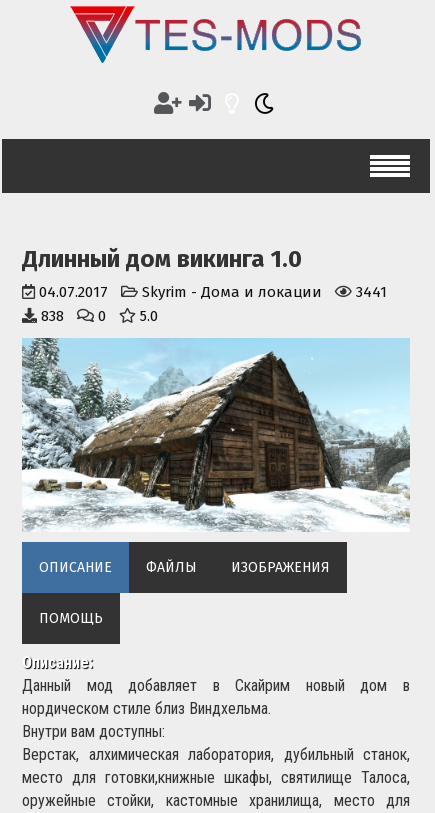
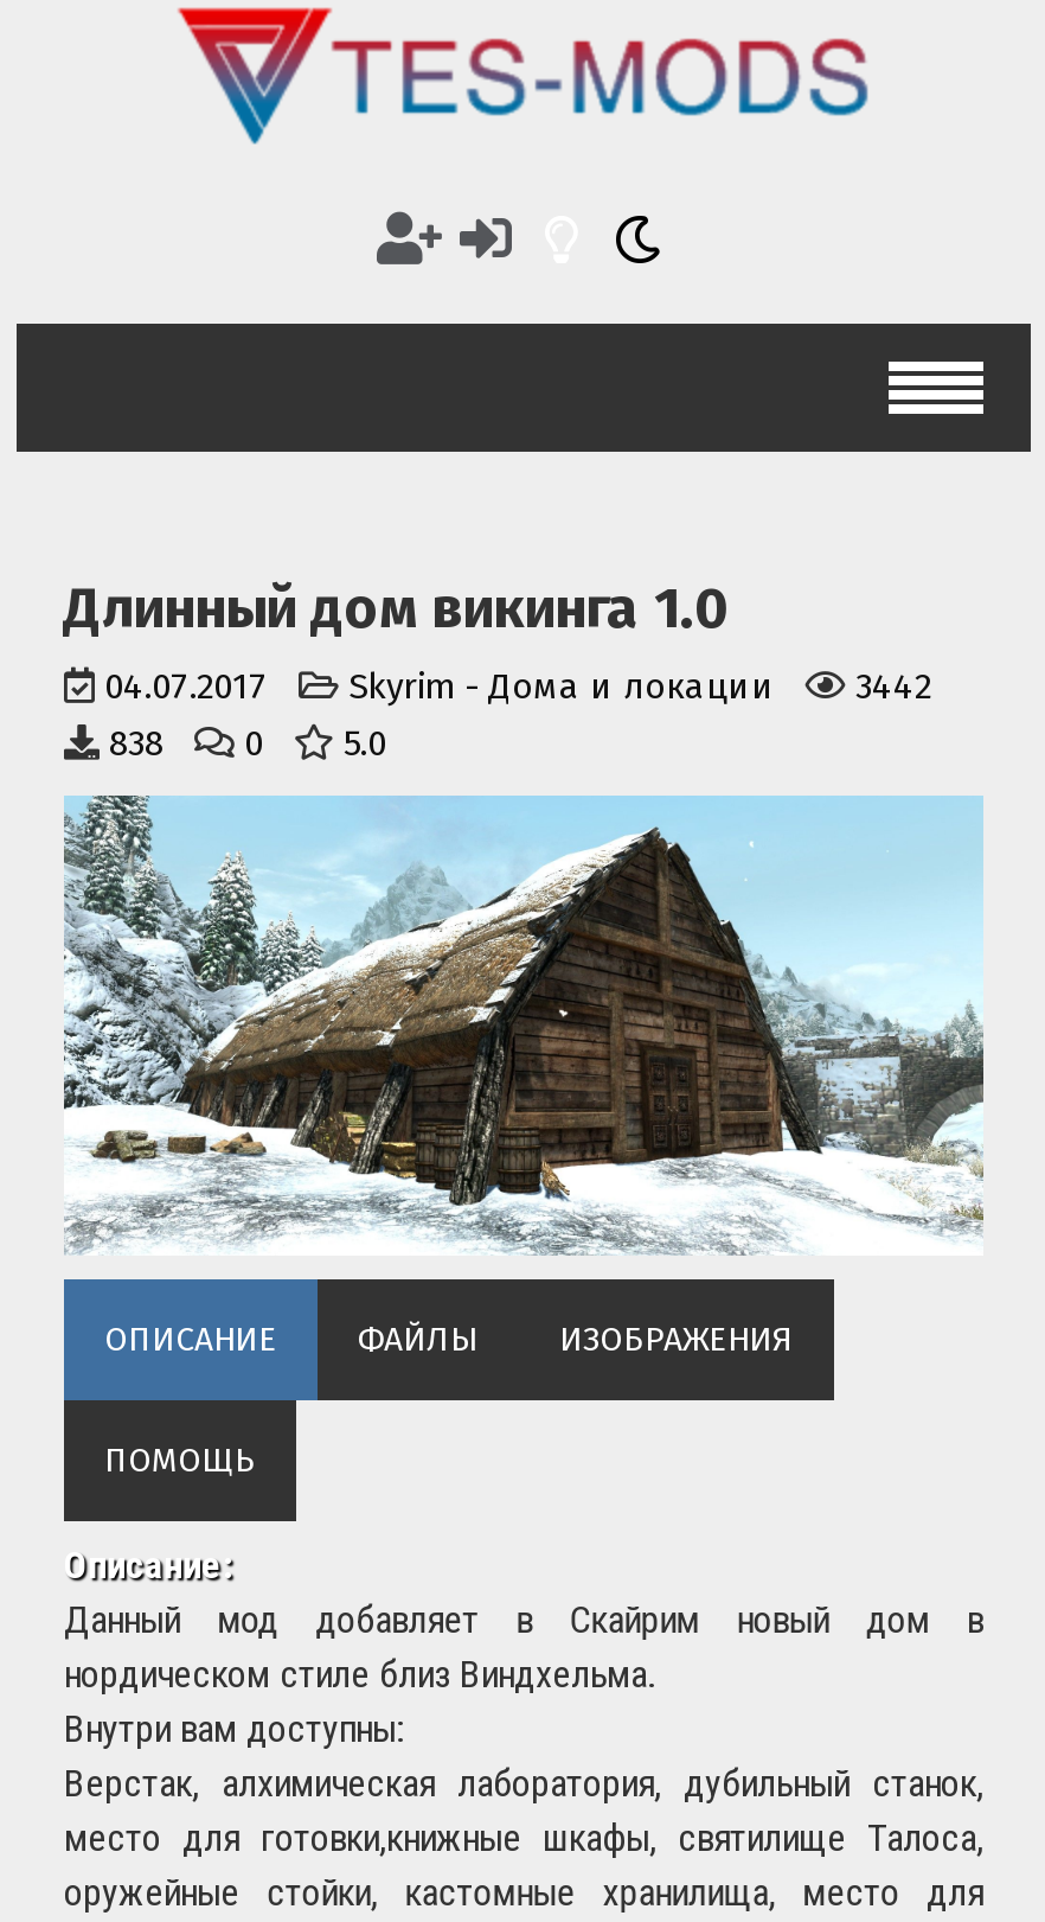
- 04.07.2017 Skyrim - Дома и локации 3441
+ 04.07.2017 Skyrim - Дома и локации 3442
